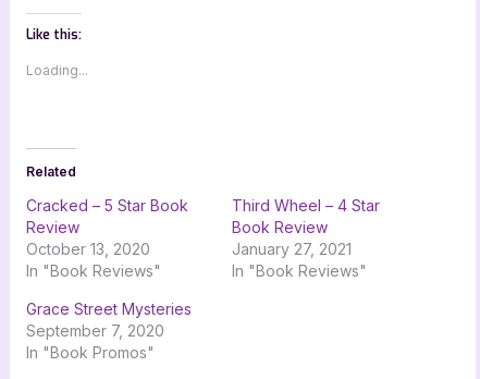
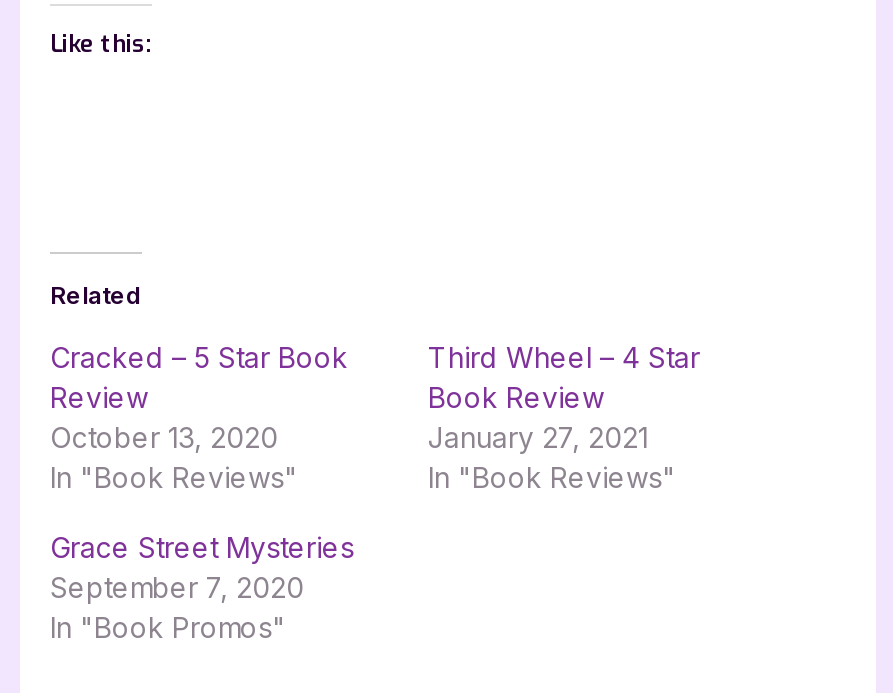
- Loading...
